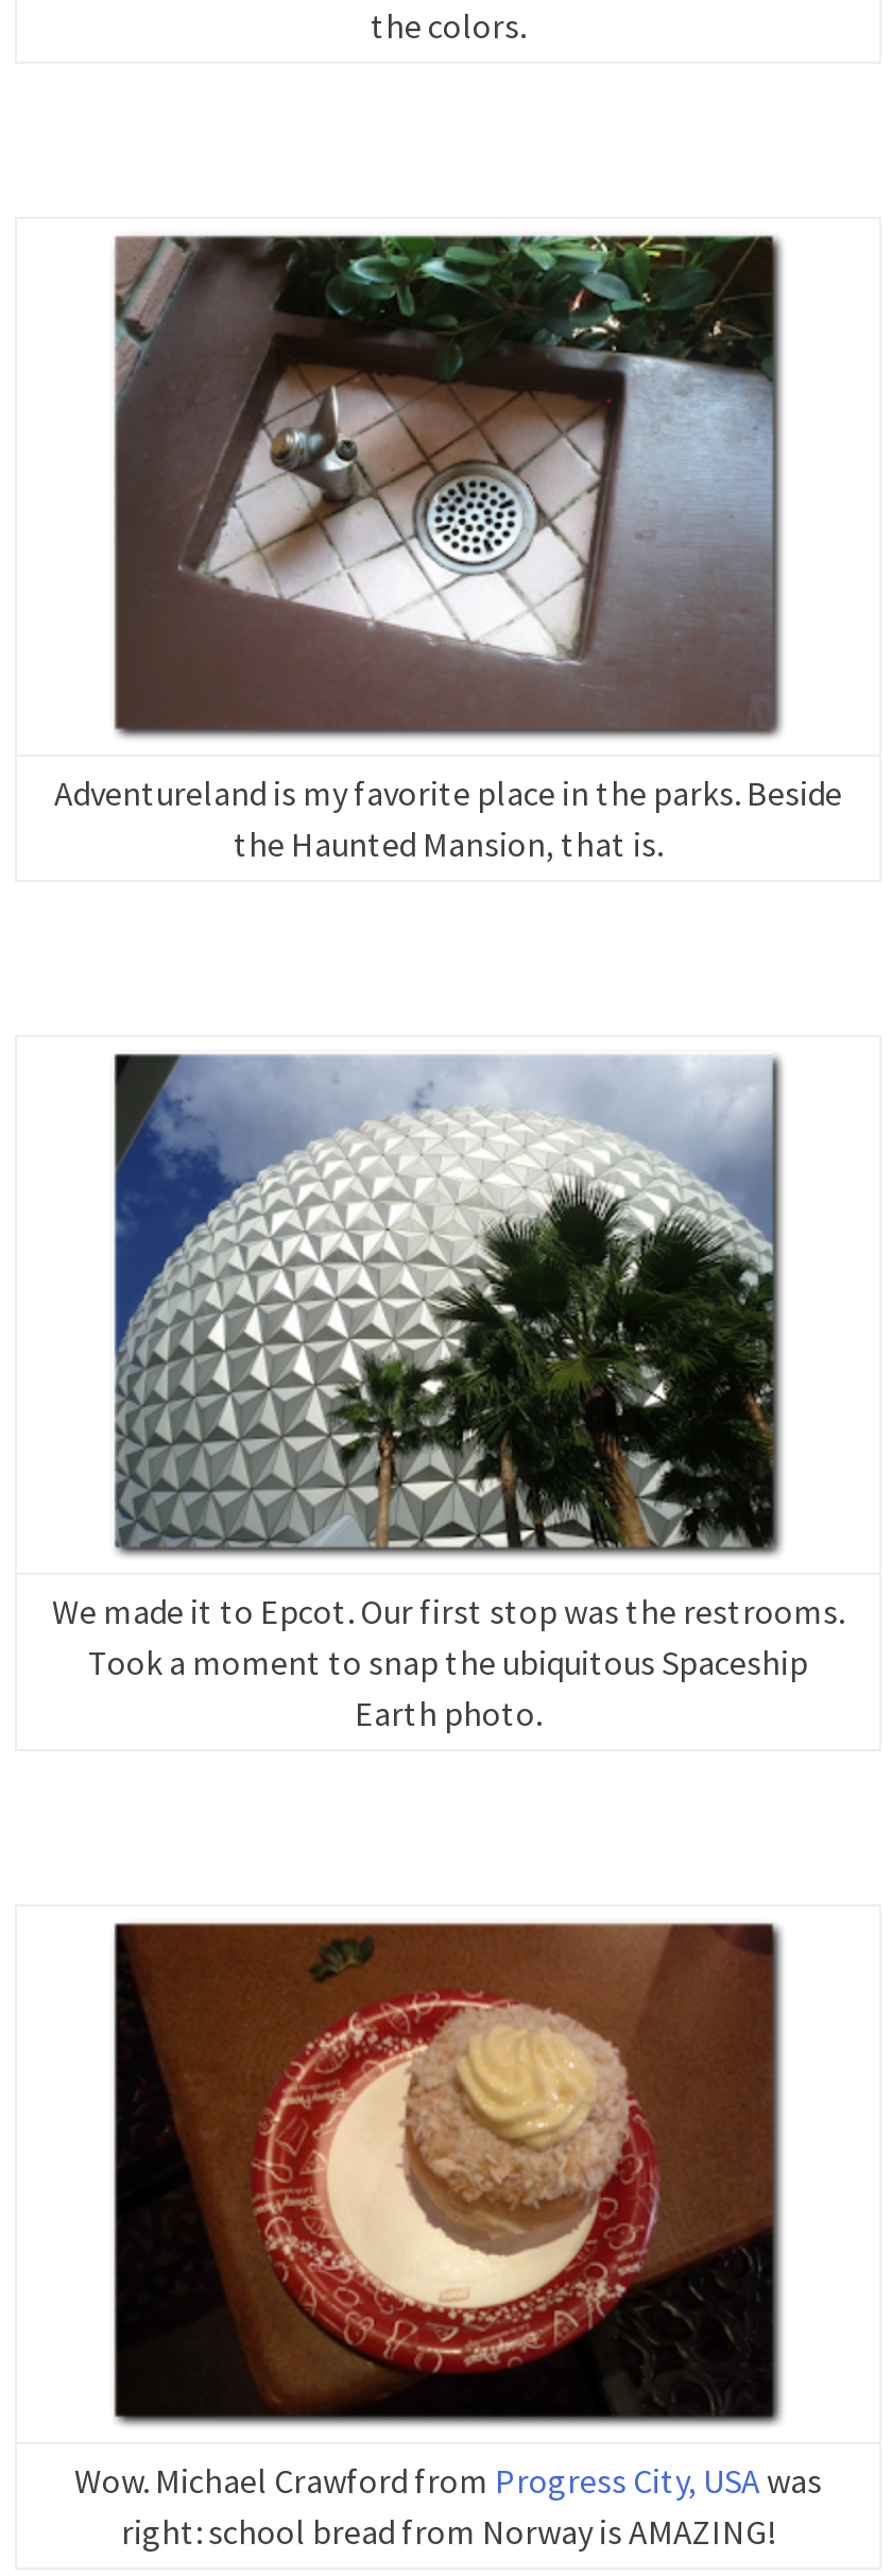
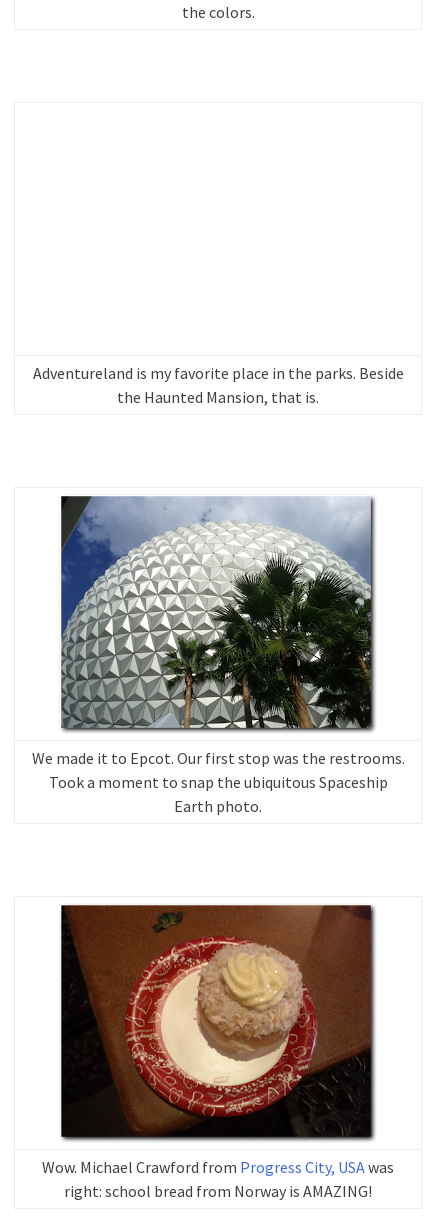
- [image]
